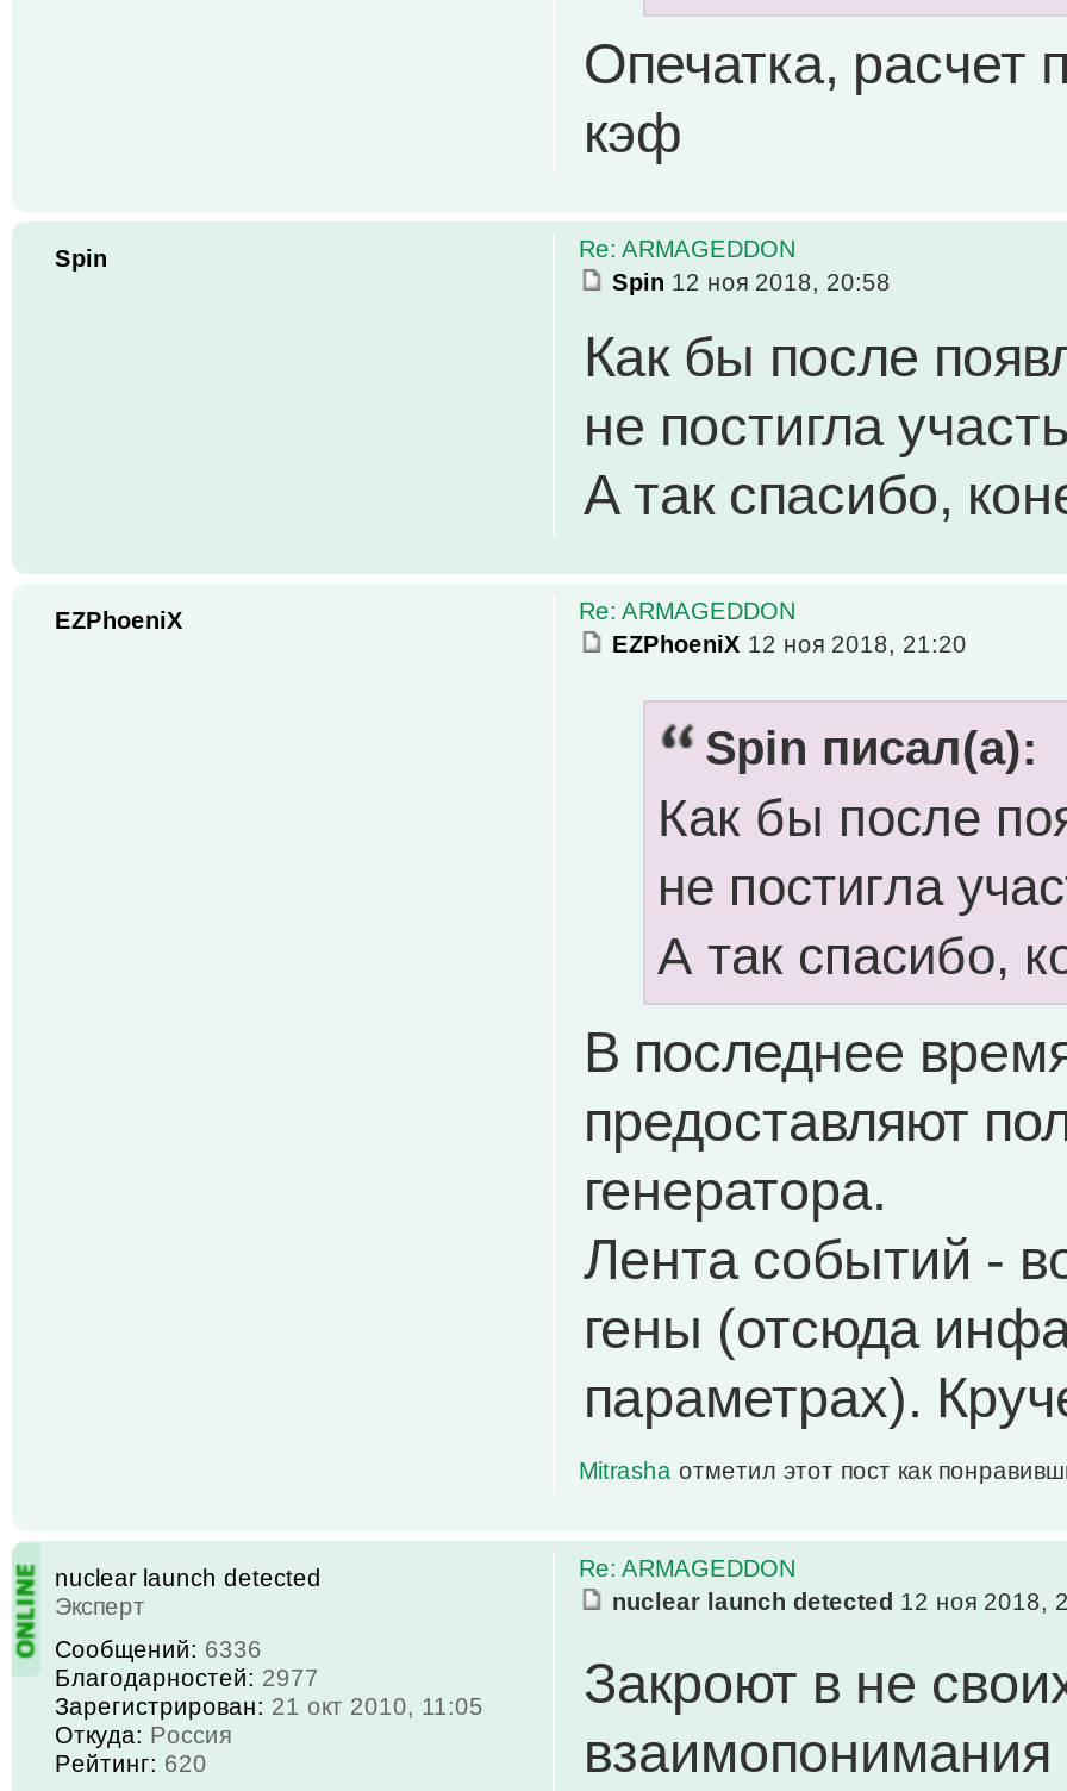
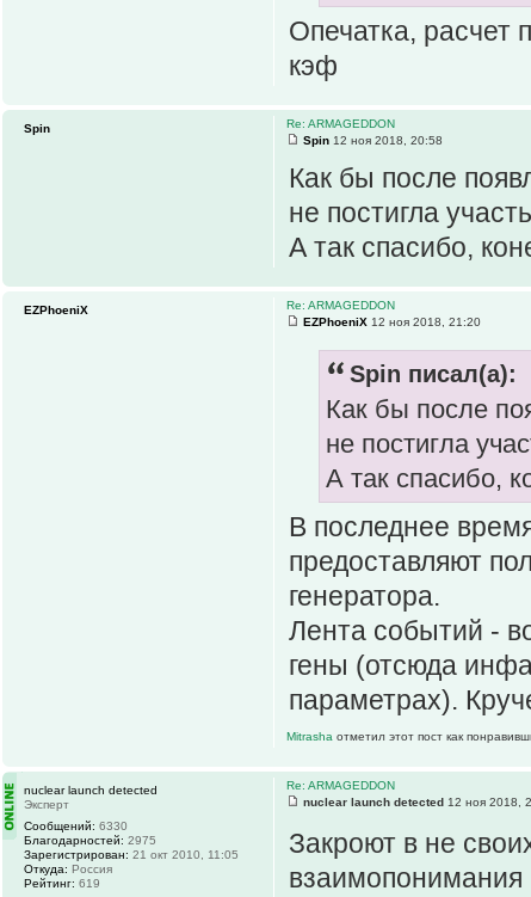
- Сообщений: 6336
+ Сообщений: 6330

- Благодарностей: 2977
+ Благодарностей: 2975

- Рейтинг: 620
+ Рейтинг: 619
